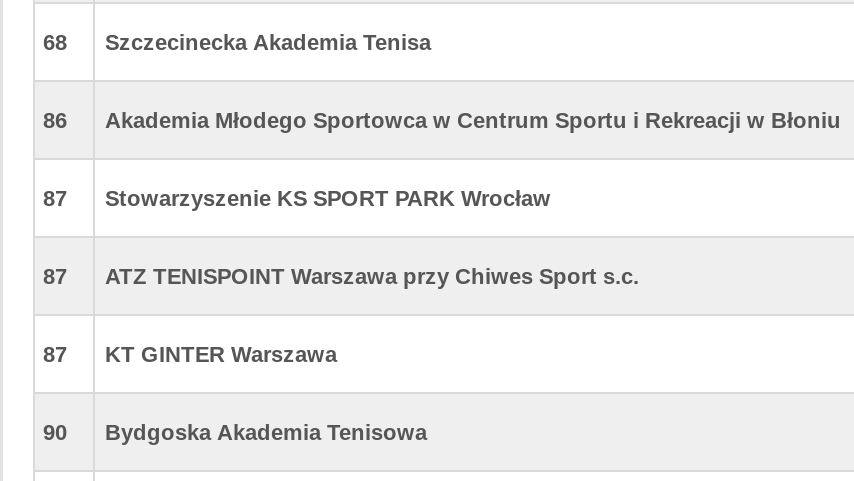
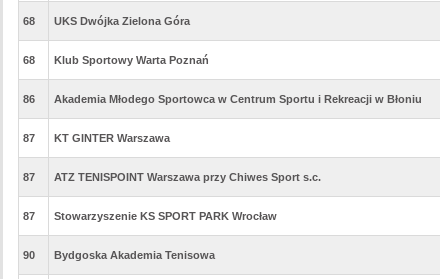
- Szczecinecka Akademia Tenisa
+ UKS Dwójka Zielona Góra
+ 68
+ Klub Sportowy Warta Poznań

moved down: Stowarzyszenie KS SPORT PARK Wrocław

moved up: KT GINTER Warszawa
